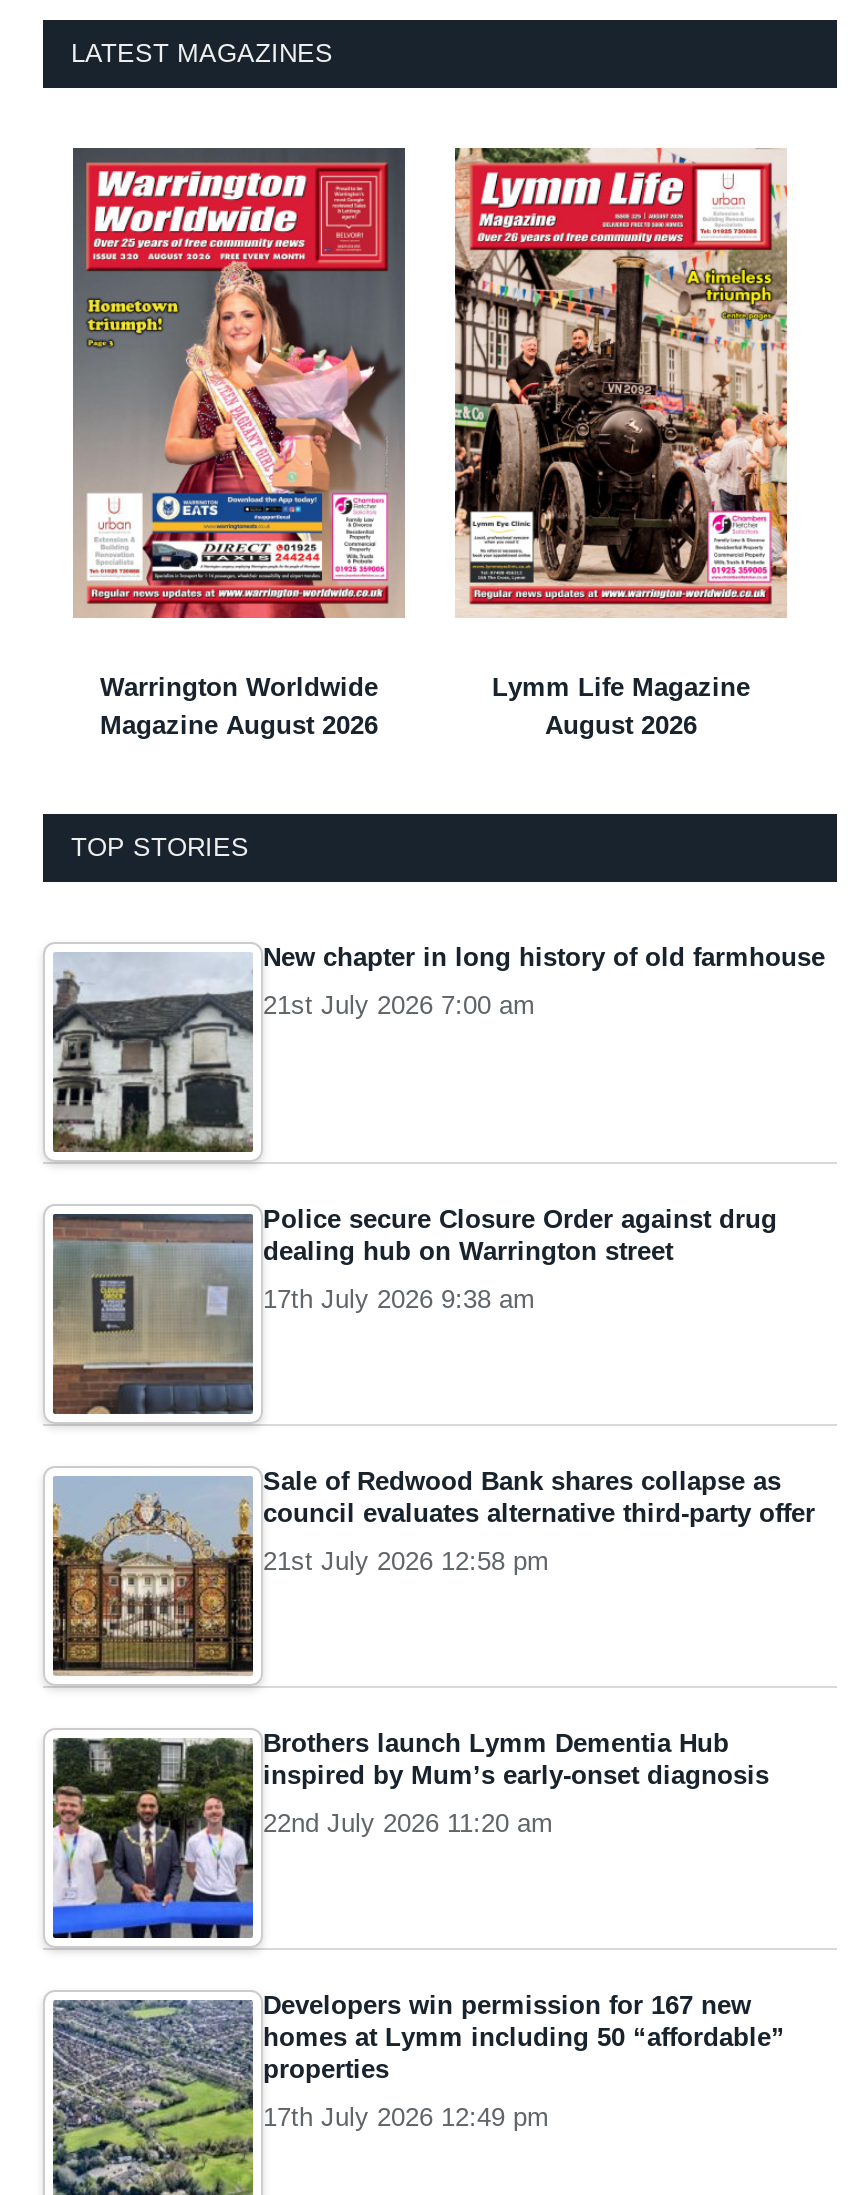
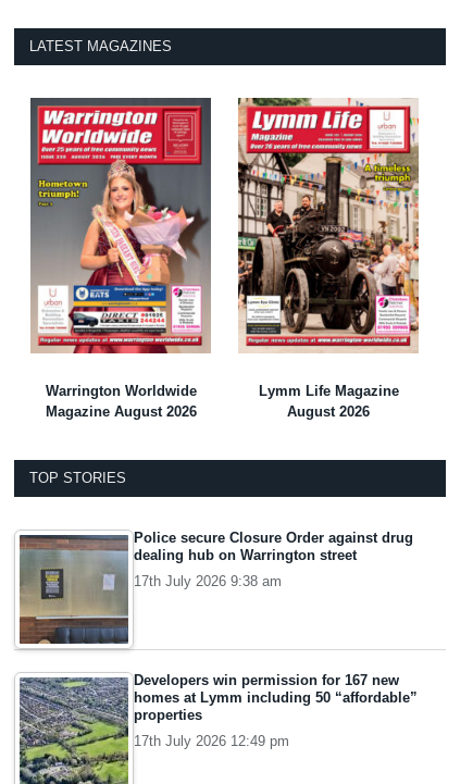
- [image]
- New chapter in long history of old farmhouse
- 21st July 2026 7:00 am

- [image]
- Sale of Redwood Bank shares collapse as
- council evaluates alternative third-party offer
- 21st July 2026 12:58 pm

- [image]
- Brothers launch Lymm Dementia Hub
- inspired by Mum’s early-onset diagnosis
- 22nd July 2026 11:20 am
